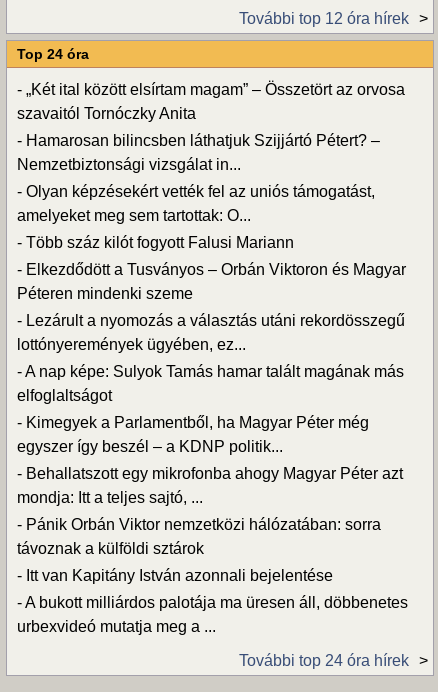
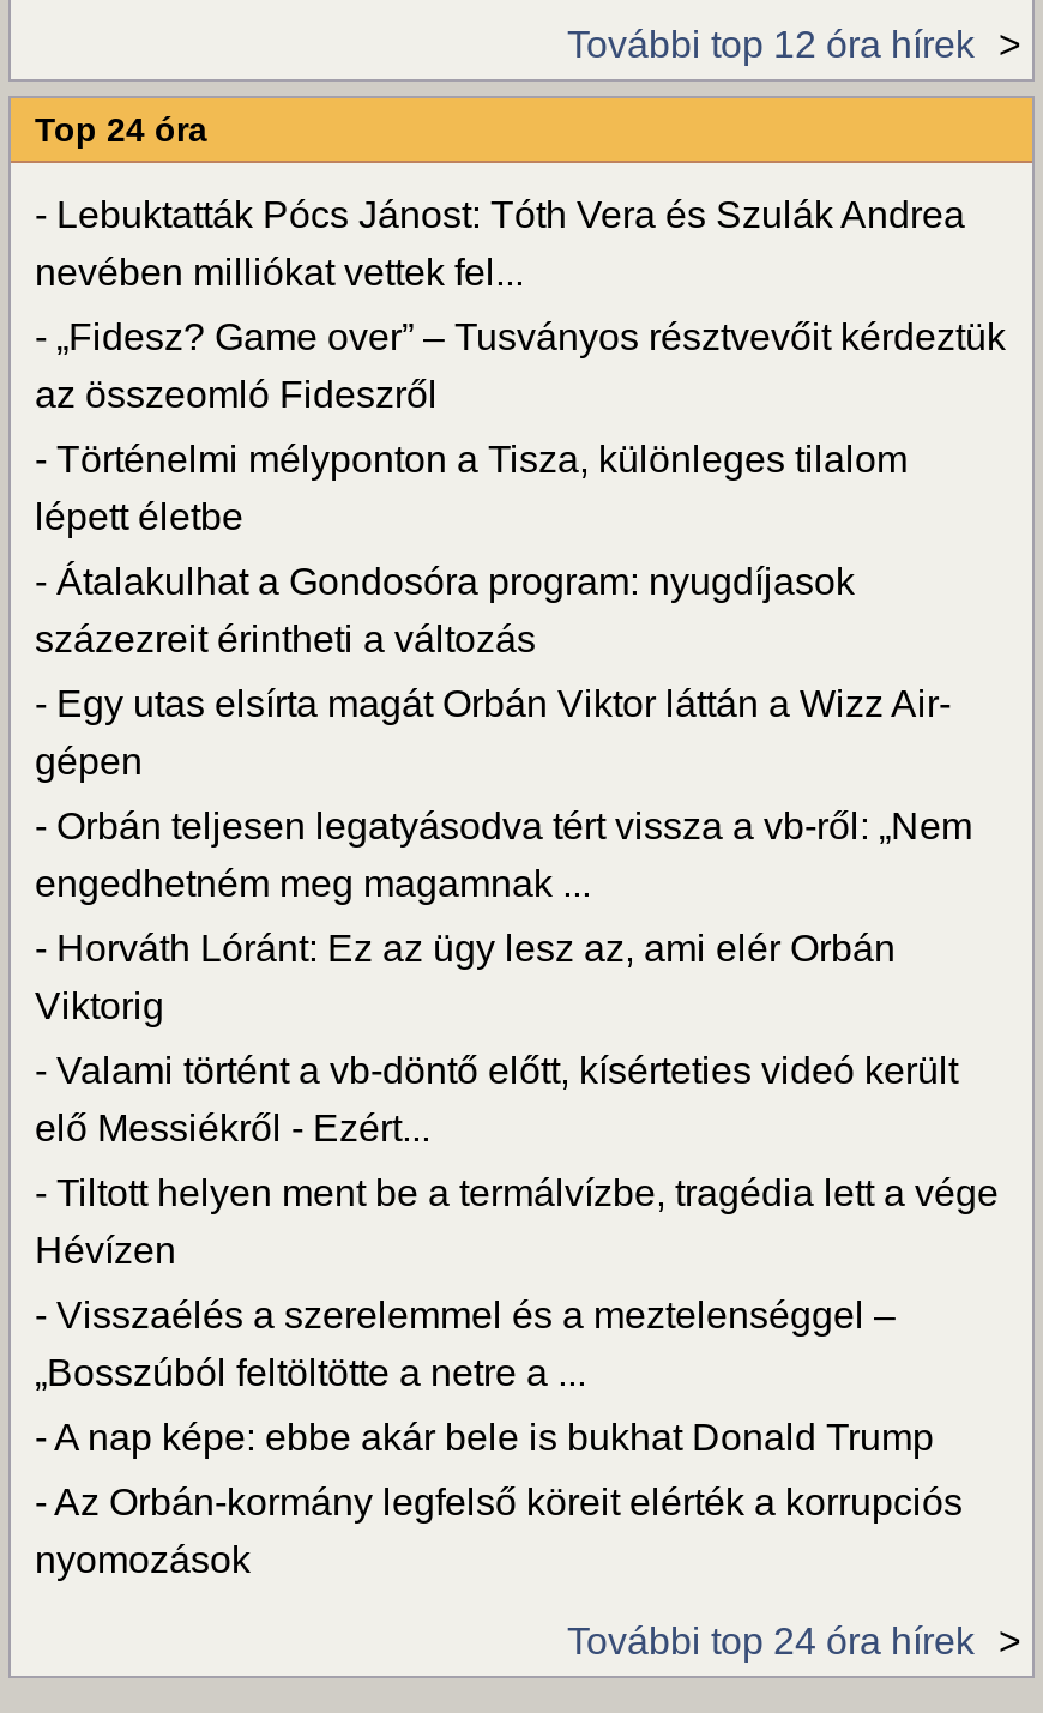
- - „Két ital között elsírtam magam” – Összetört az orvosa
- szavaitól Tornóczky Anita
+ - Lebuktatták Pócs Jánost: Tóth Vera és Szulák Andrea
+ nevében milliókat vettek fel...

- - Hamarosan bilincsben láthatjuk Szijjártó Pétert? –
- Nemzetbiztonsági vizsgálat in...
+ - „Fidesz? Game over” – Tusványos résztvevőit kérdeztük
+ az összeomló Fideszről

- - Olyan képzésekért vették fel az uniós támogatást,
- amelyeket meg sem tartottak: O...
+ - Történelmi mélyponton a Tisza, különleges tilalom
+ lépett életbe

- - Több száz kilót fogyott Falusi Mariann
+ - Átalakulhat a Gondosóra program: nyugdíjasok
+ százezreit érintheti a változás

- - Elkezdődött a Tusványos – Orbán Viktoron és Magyar
- Péteren mindenki szeme
+ - Egy utas elsírta magát Orbán Viktor láttán a Wizz Air-
+ gépen

- - Lezárult a nyomozás a választás utáni rekordösszegű
- lottónyeremények ügyében, ez...
+ - Orbán teljesen legatyásodva tért vissza a vb-ről: „Nem
+ engedhetném meg magamnak ...

- - A nap képe: Sulyok Tamás hamar talált magának más
- elfoglaltságot
+ - Horváth Lóránt: Ez az ügy lesz az, ami elér Orbán
+ Viktorig

- - Kimegyek a Parlamentből, ha Magyar Péter még
- egyszer így beszél – a KDNP politik...
+ - Valami történt a vb-döntő előtt, kísérteties videó került
+ elő Messiékről - Ezért...

- - Behallatszott egy mikrofonba ahogy Magyar Péter azt
- mondja: Itt a teljes sajtó, ...
+ - Tiltott helyen ment be a termálvízbe, tragédia lett a vége
+ Hévízen

- - Pánik Orbán Viktor nemzetközi hálózatában: sorra
- távoznak a külföldi sztárok
+ - Visszaélés a szerelemmel és a meztelenséggel –
+ „Bosszúból feltöltötte a netre a ...

- - Itt van Kapitány István azonnali bejelentése
+ - A nap képe: ebbe akár bele is bukhat Donald Trump

- - A bukott milliárdos palotája ma üresen áll, döbbenetes
- urbexvideó mutatja meg a ...
+ - Az Orbán-kormány legfelső köreit elérték a korrupciós
+ nyomozások
